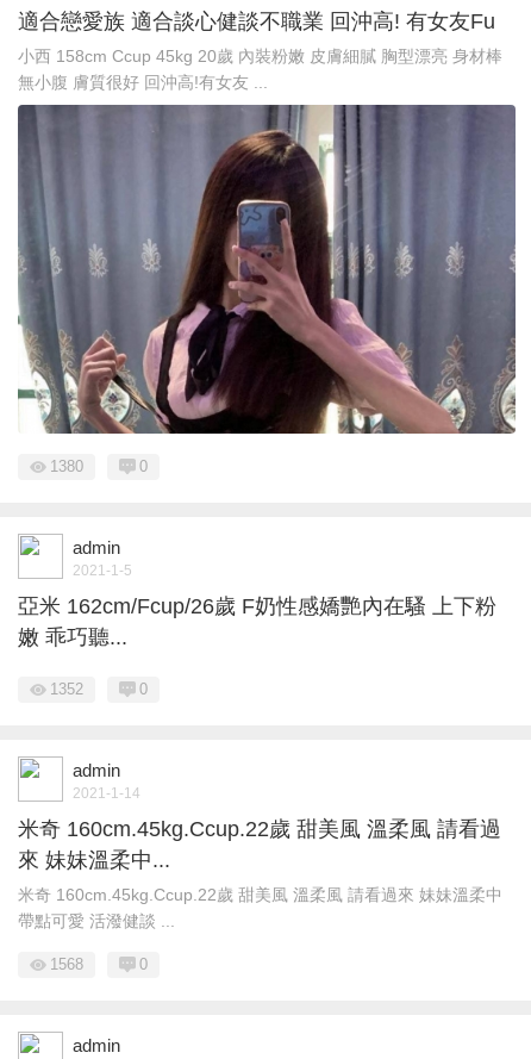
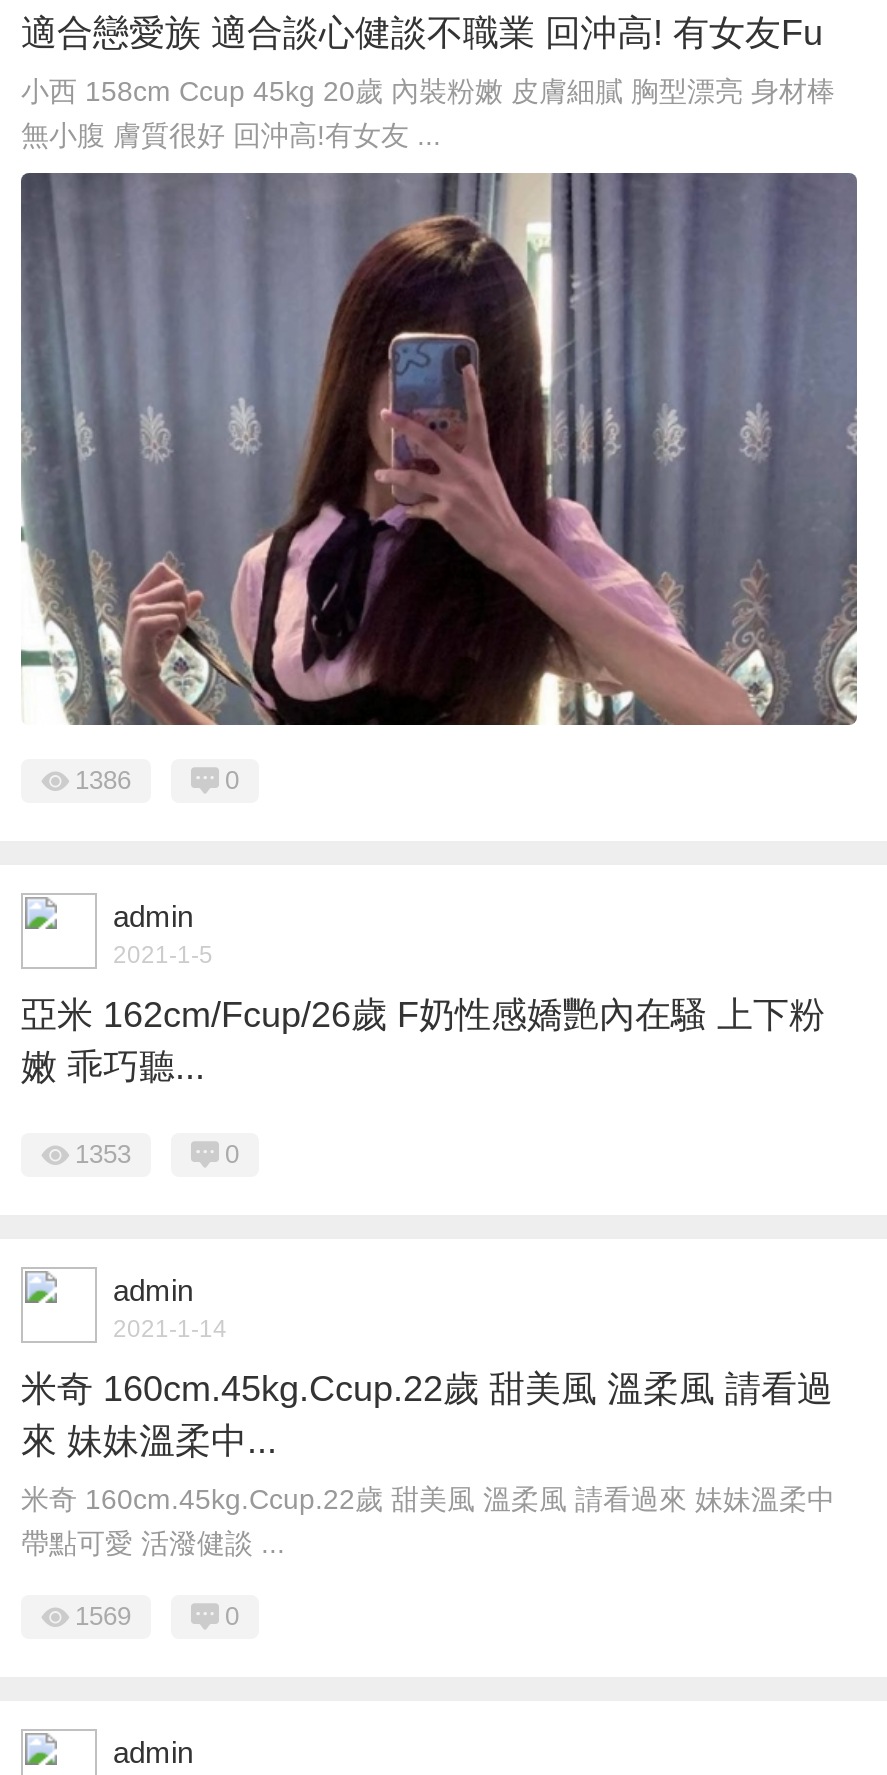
- 1380
+ 1386

- 1352
+ 1353

- 1568
+ 1569
